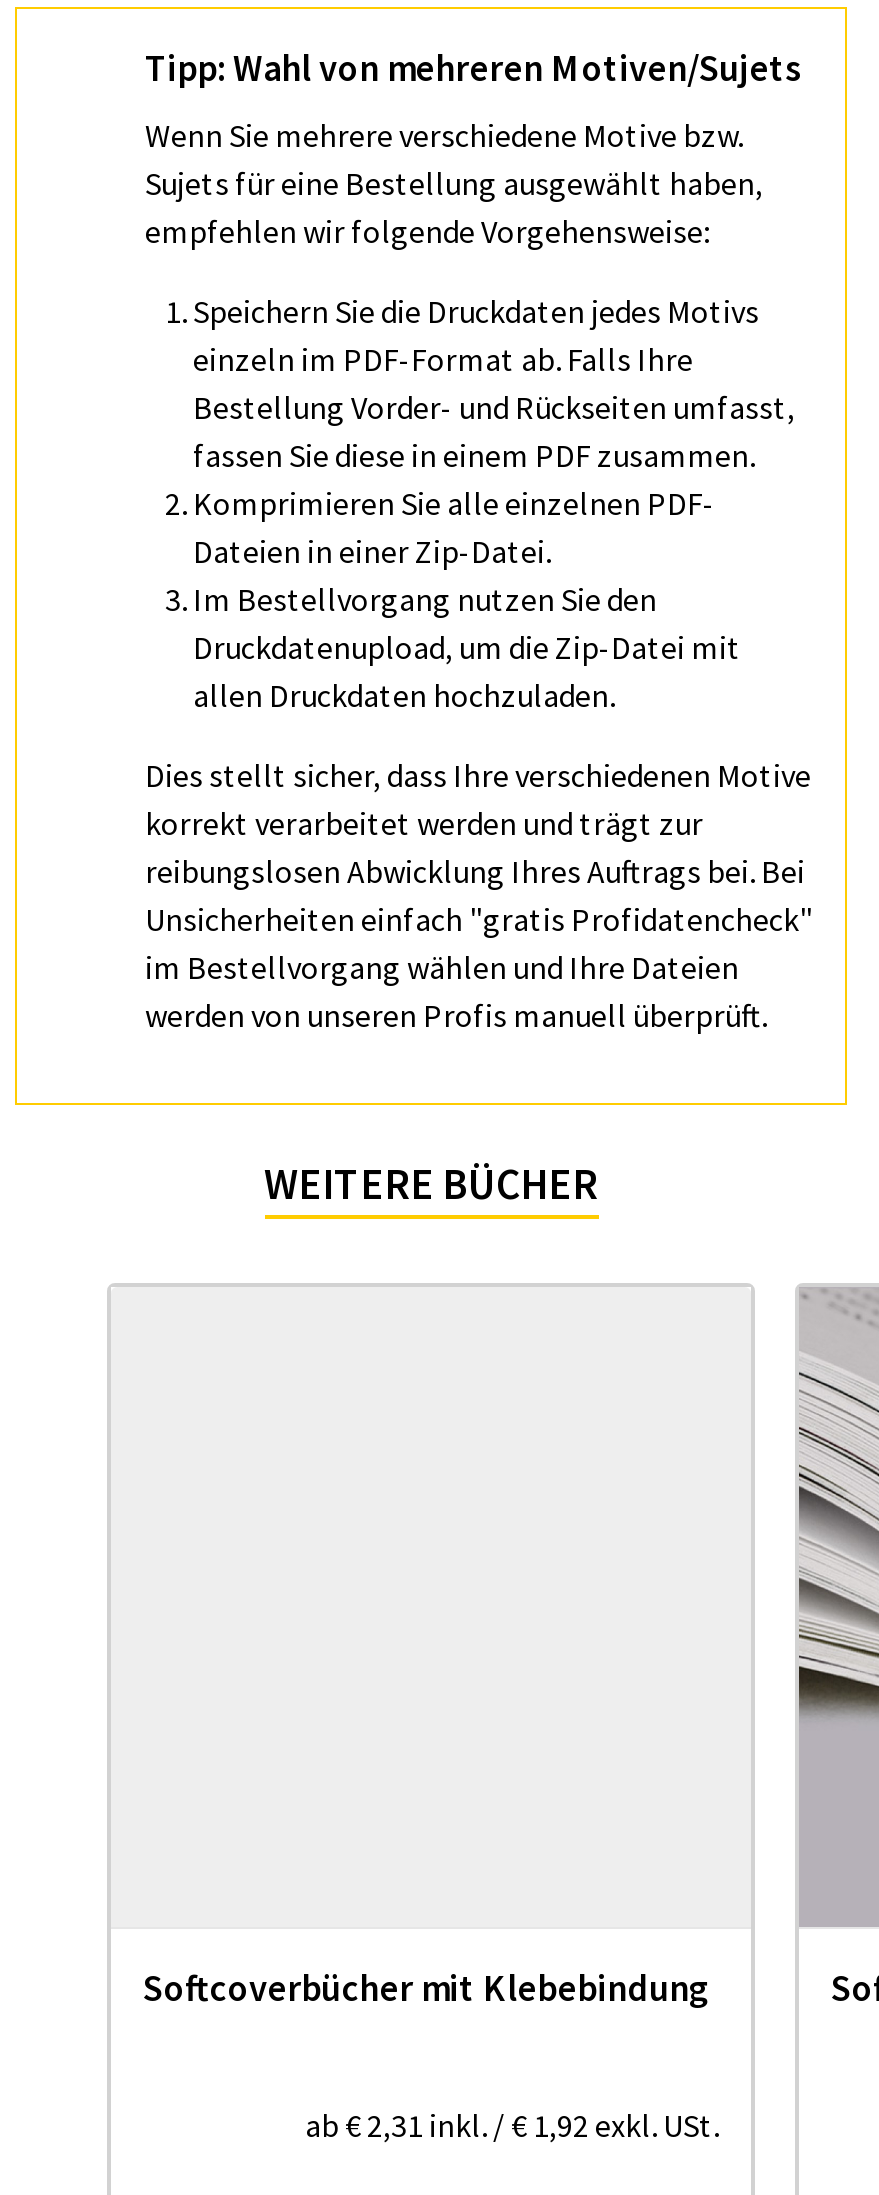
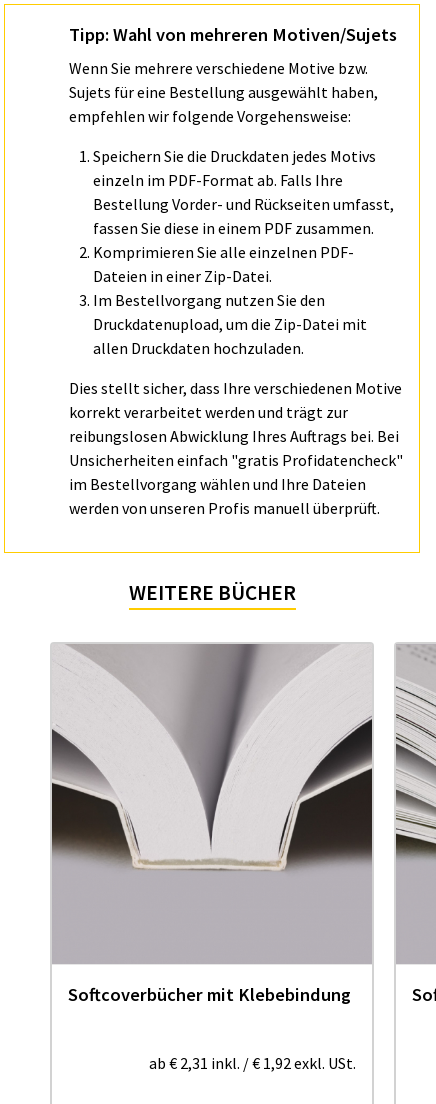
+ [image]
